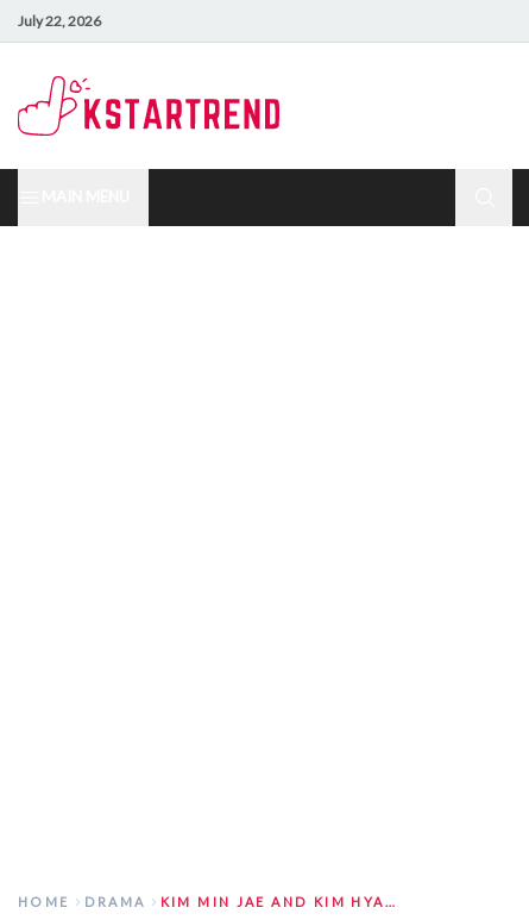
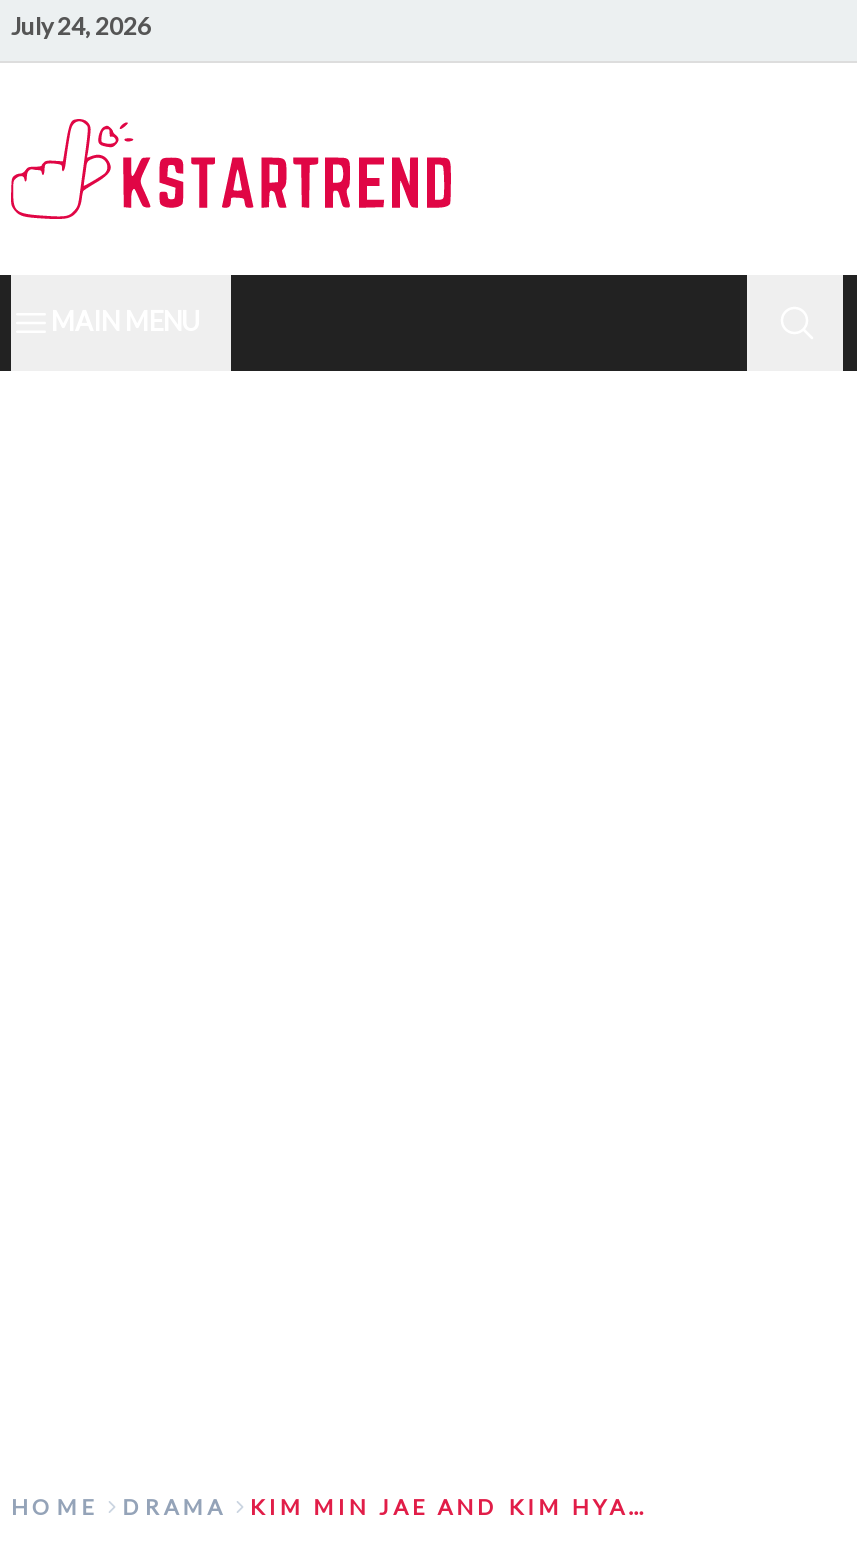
- July 22, 2026
+ July 24, 2026
